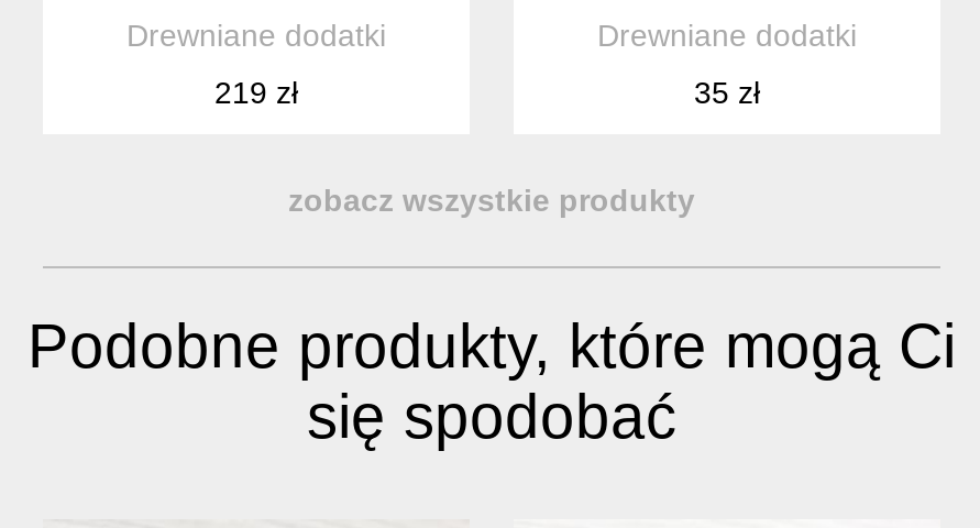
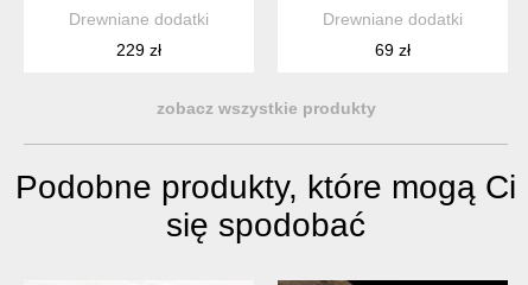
- 219 zł
+ 229 zł

- 35 zł
+ 69 zł
